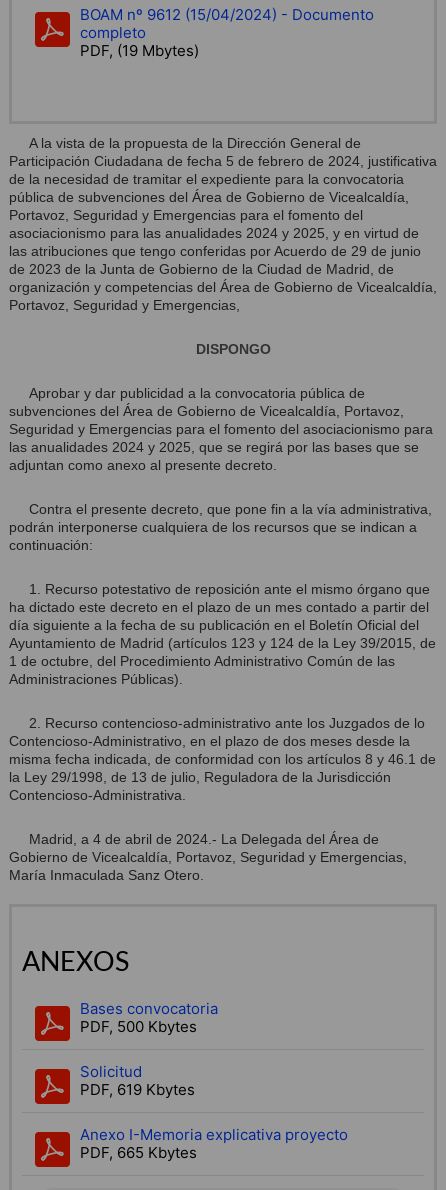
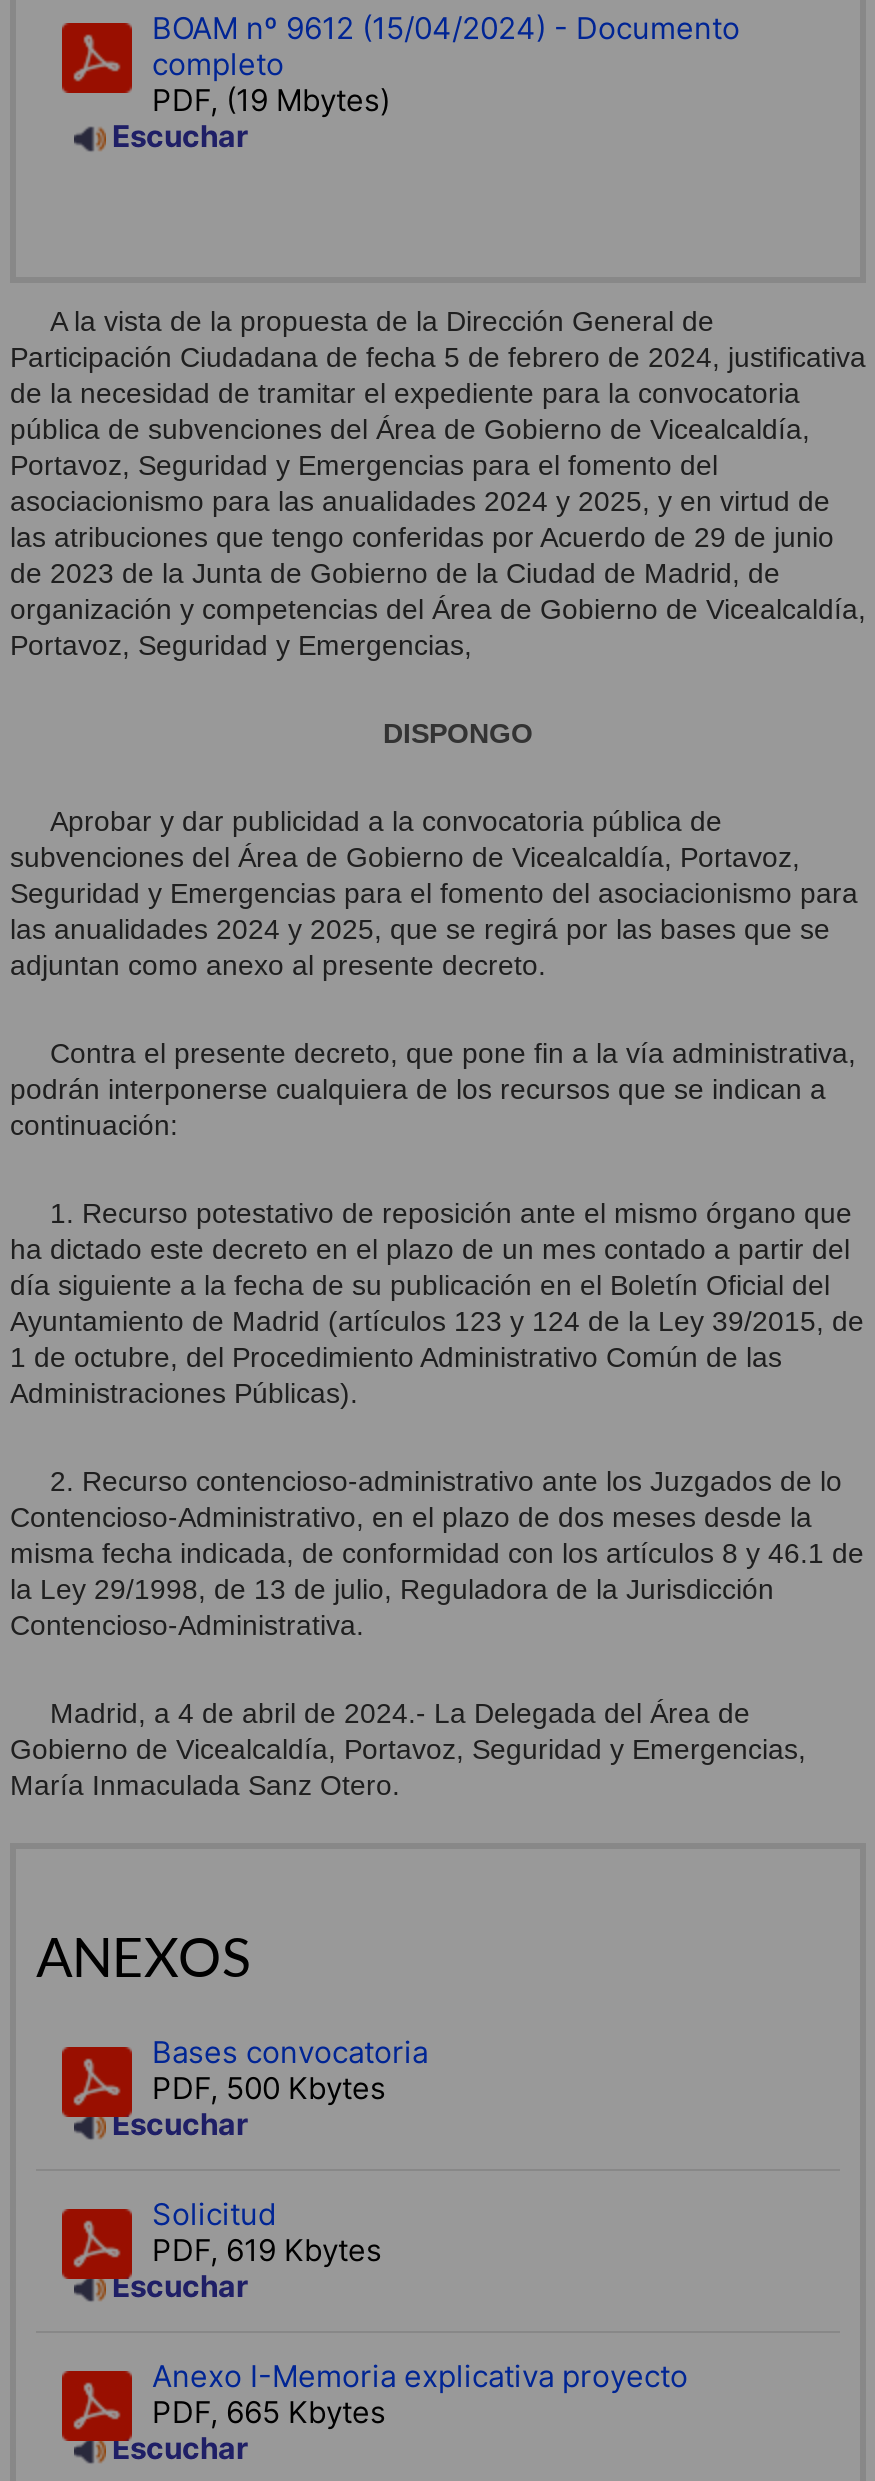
+ Escuchar

+ Escuchar

+ Escuchar

+ Escuchar
